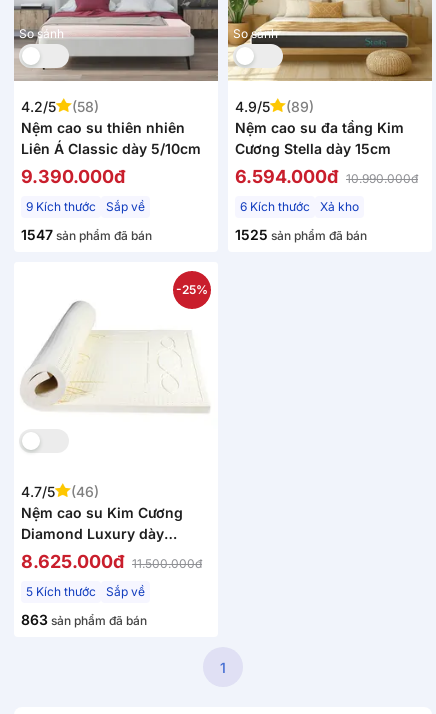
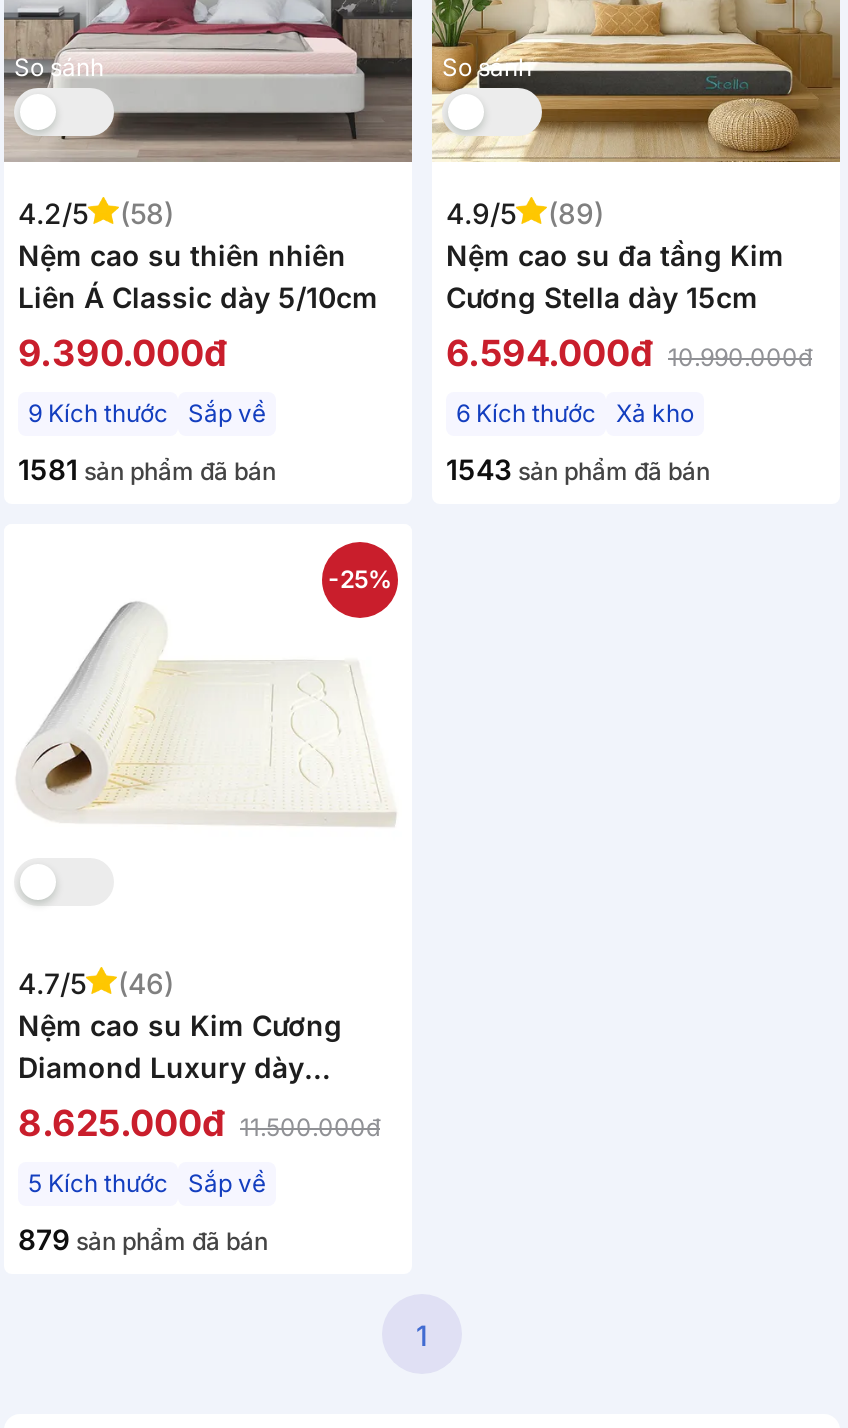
- 1547 sản phẩm đã bán
+ 1581 sản phẩm đã bán

- 1525 sản phẩm đã bán
+ 1543 sản phẩm đã bán

- 863 sản phẩm đã bán
+ 879 sản phẩm đã bán
